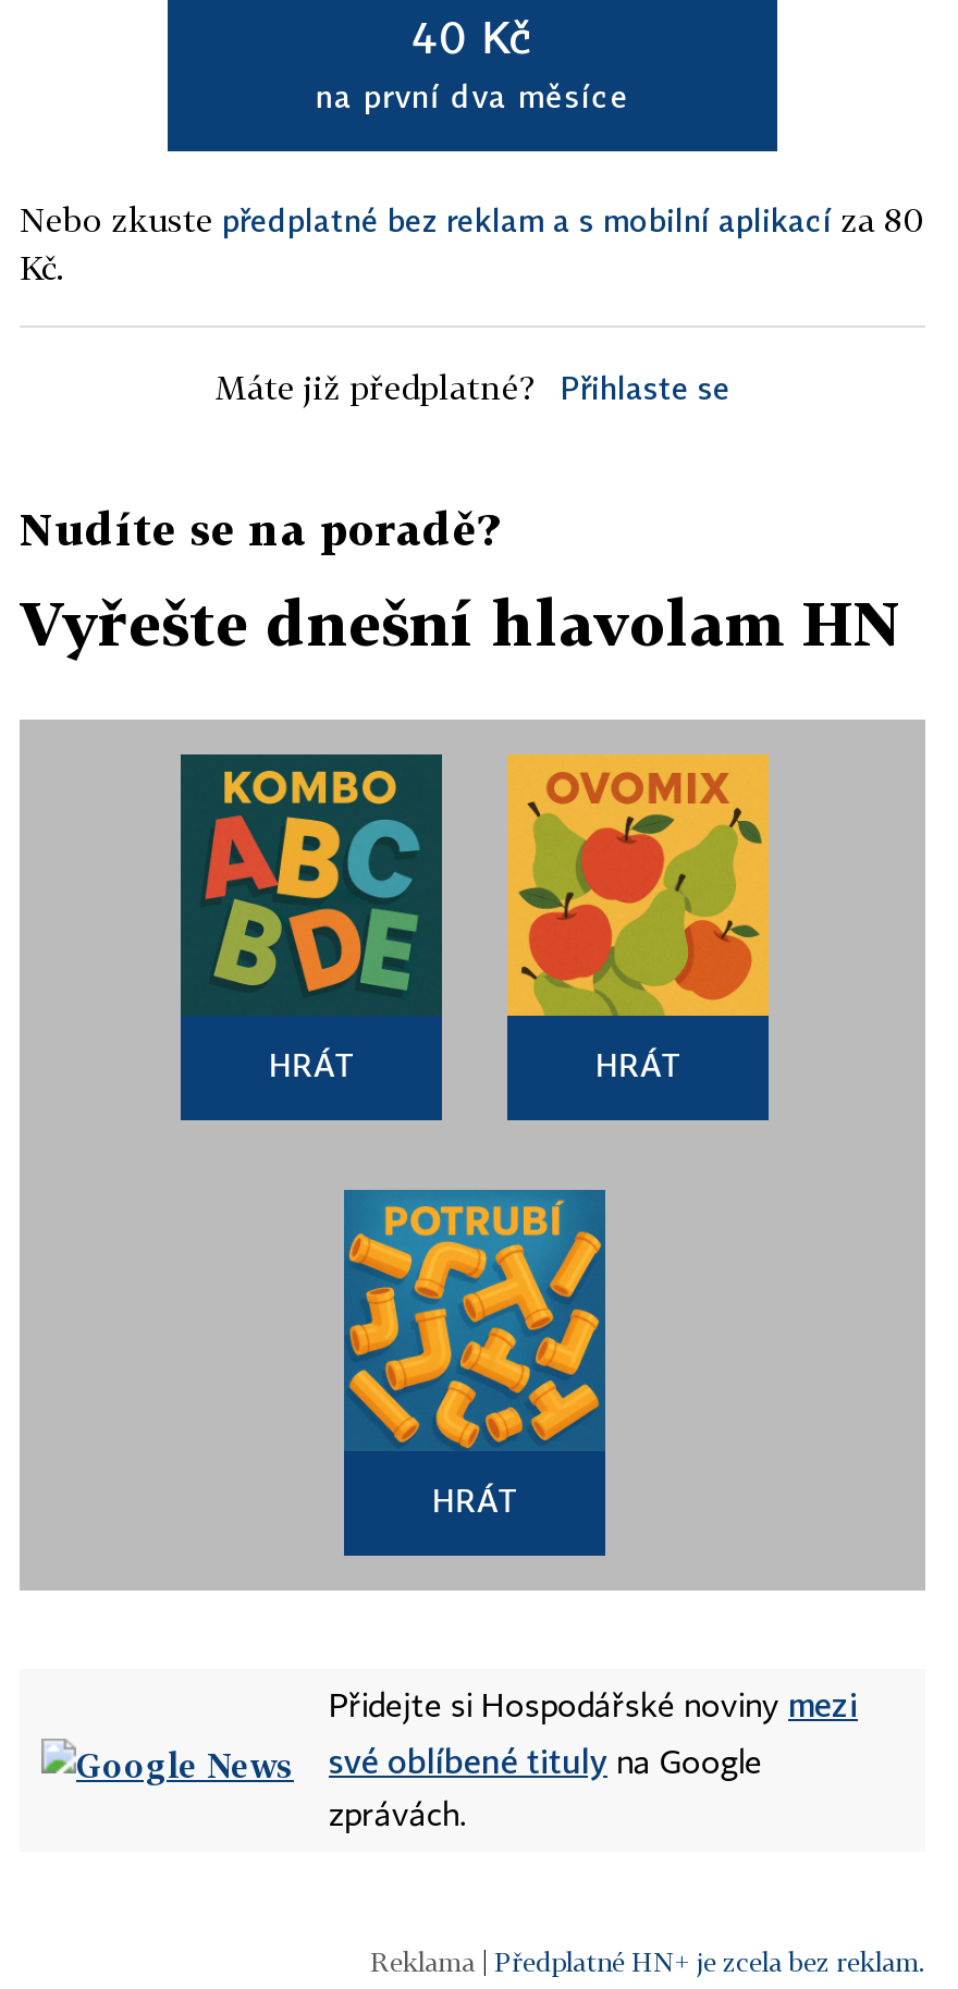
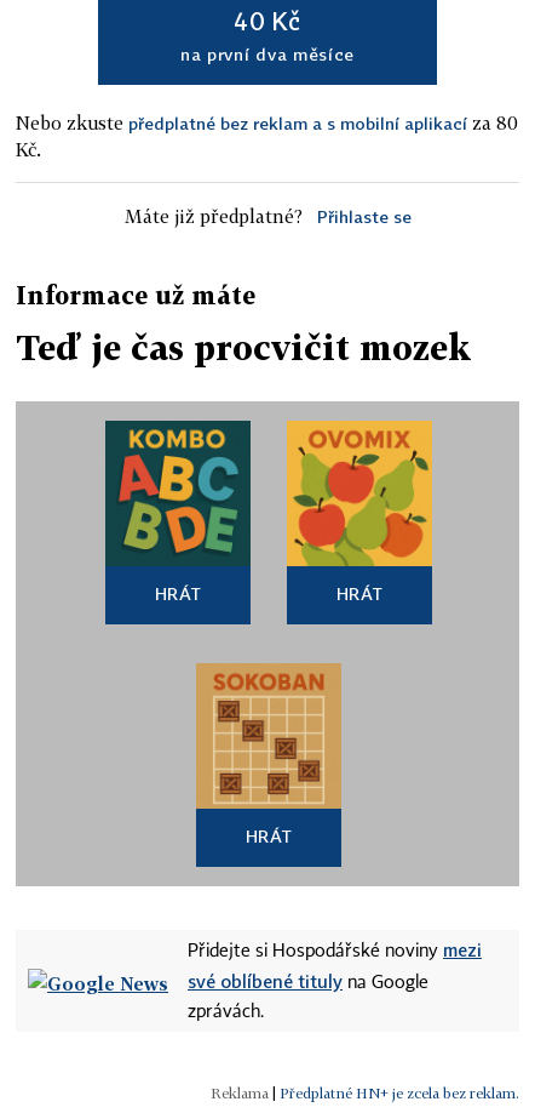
- Nudíte se na poradě?
+ Informace už máte

- Vyřešte dnešní hlavolam HN
+ Teď je čas procvičit mozek

- [image]
+ [image]
